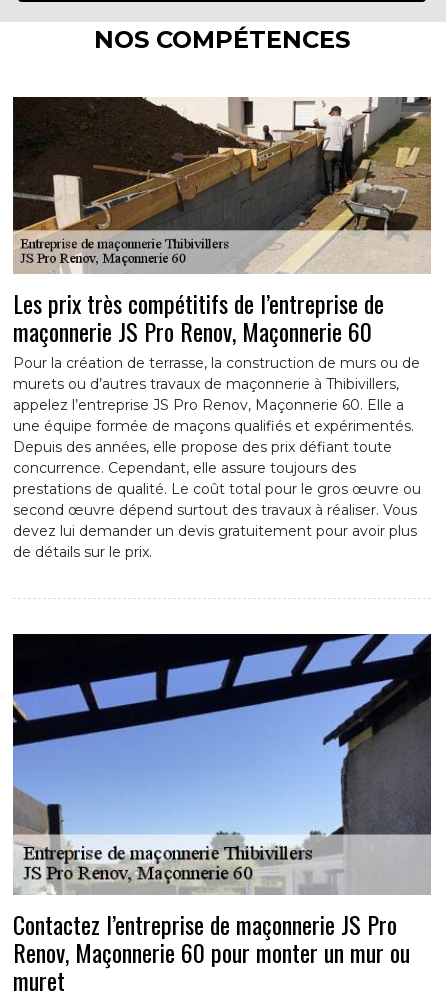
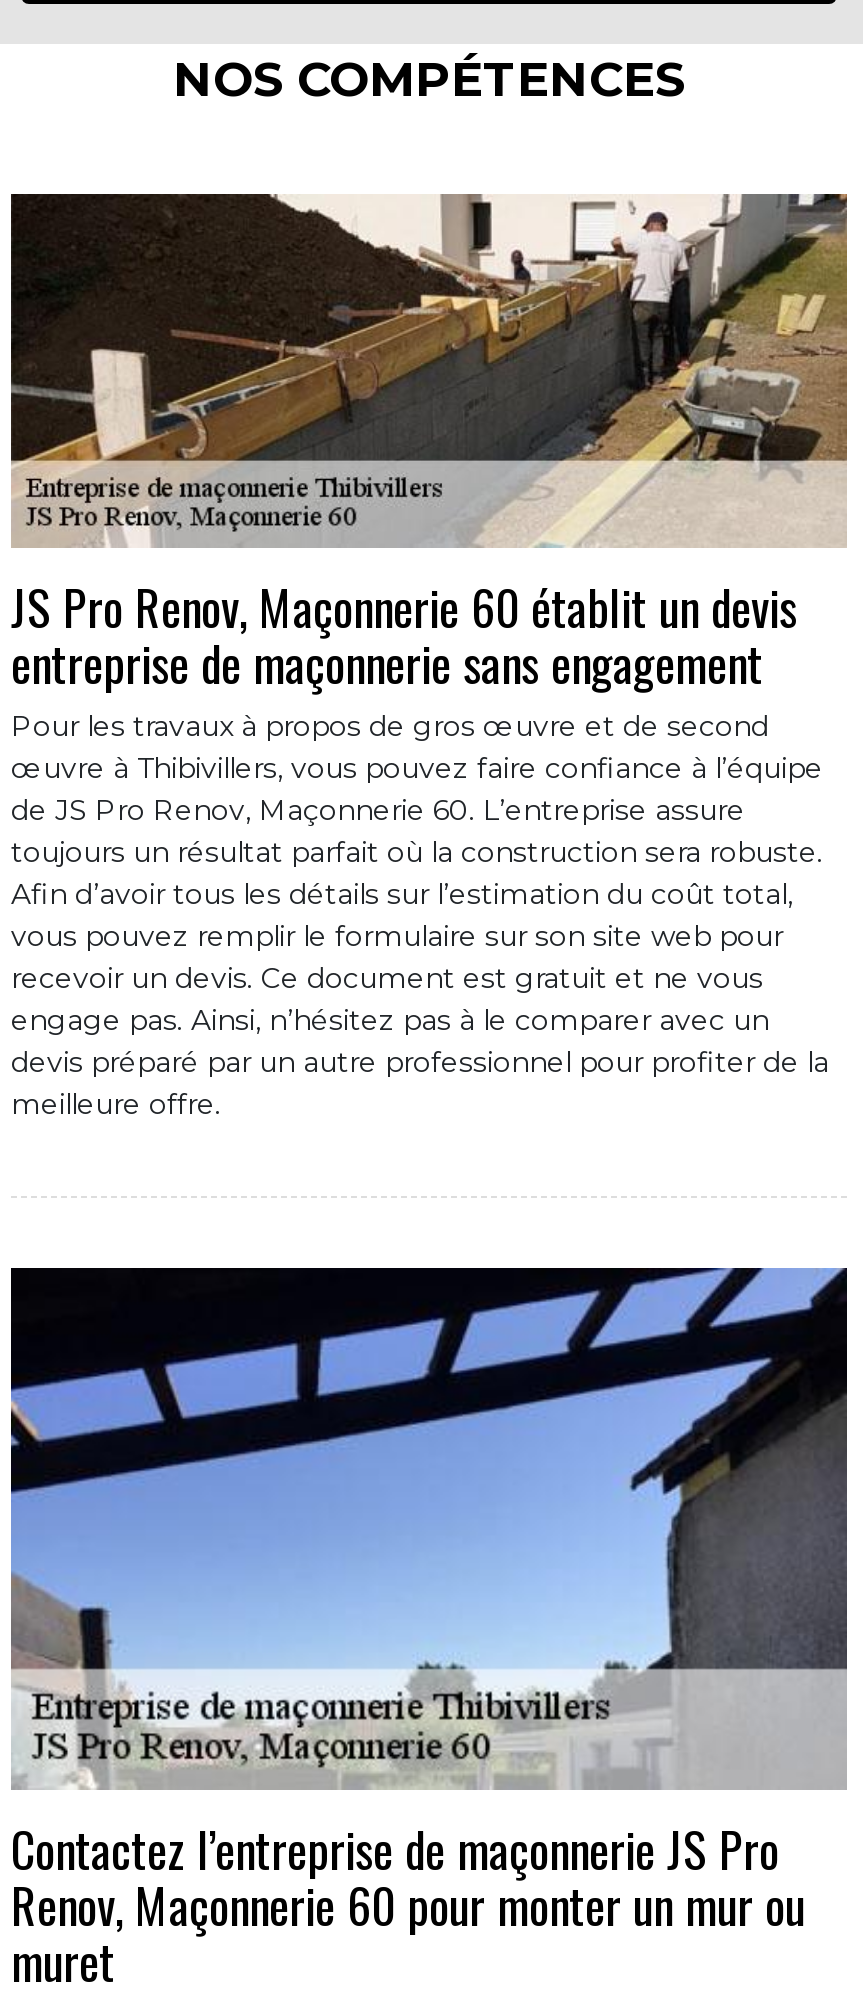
- Les prix très compétitifs de l’entreprise de
- maçonnerie JS Pro Renov, Maçonnerie 60
- Pour la création de terrasse, la construction de murs ou de
- murets ou d’autres travaux de maçonnerie à Thibivillers,
- appelez l’entreprise JS Pro Renov, Maçonnerie 60. Elle a
- une équipe formée de maçons qualifiés et expérimentés.
- Depuis des années, elle propose des prix défiant toute
- concurrence. Cependant, elle assure toujours des
- prestations de qualité. Le coût total pour le gros œuvre ou
- second œuvre dépend surtout des travaux à réaliser. Vous
- devez lui demander un devis gratuitement pour avoir plus
- de détails sur le prix.
+ JS Pro Renov, Maçonnerie 60 établit un devis
+ entreprise de maçonnerie sans engagement
+ Pour les travaux à propos de gros œuvre et de second
+ œuvre à Thibivillers, vous pouvez faire confiance à l’équipe
+ de JS Pro Renov, Maçonnerie 60. L’entreprise assure
+ toujours un résultat parfait où la construction sera robuste.
+ Afin d’avoir tous les détails sur l’estimation du coût total,
+ vous pouvez remplir le formulaire sur son site web pour
+ recevoir un devis. Ce document est gratuit et ne vous
+ engage pas. Ainsi, n’hésitez pas à le comparer avec un
+ devis préparé par un autre professionnel pour profiter de la
+ meilleure offre.
